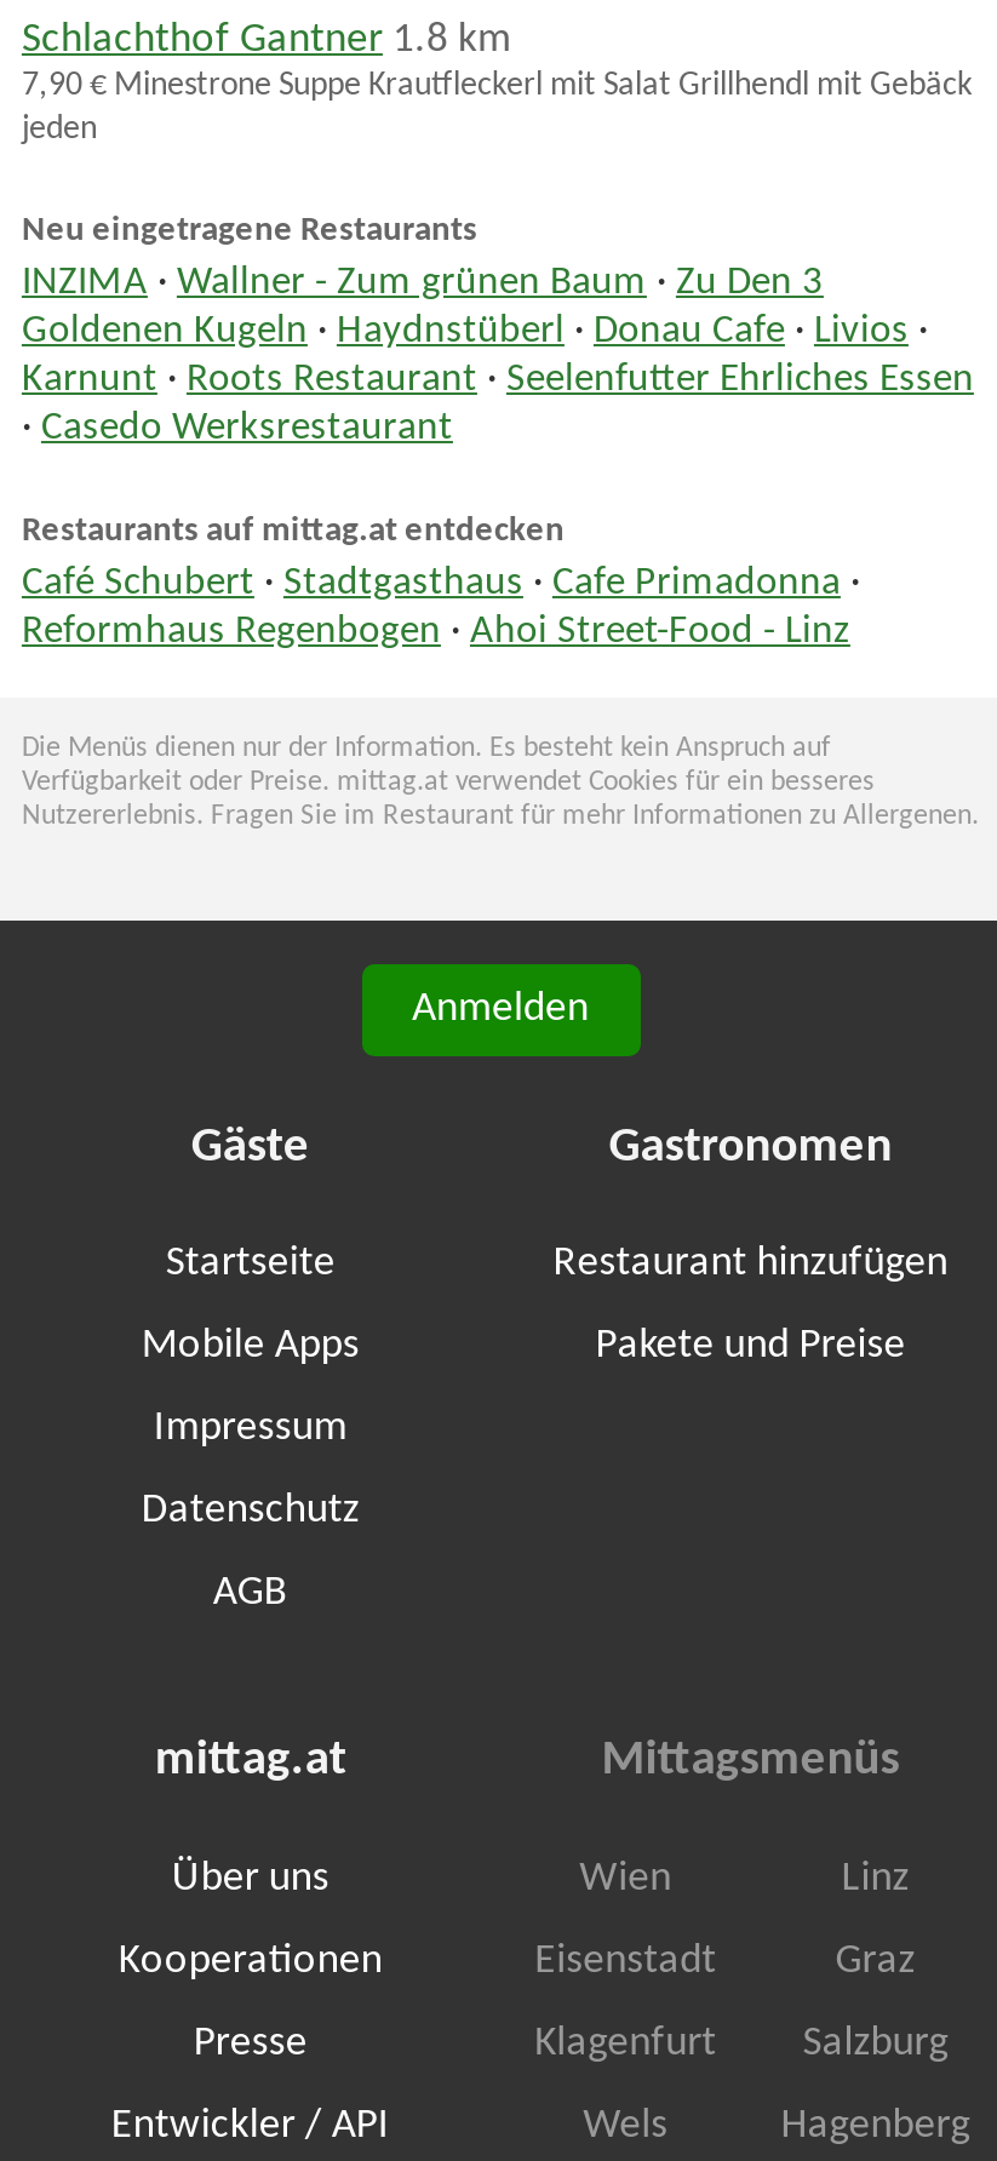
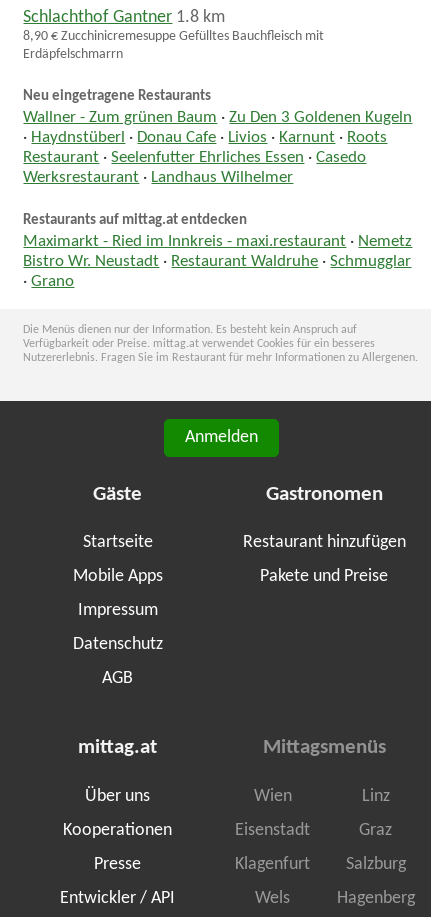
- 7,90 € Minestrone Suppe Krautfleckerl mit Salat Grillhendl mit Gebäck
- jeden
+ 8,90 € Zucchinicremesuppe Gefülltes Bauchfleisch mit
+ Erdäpfelschmarrn

- INZIMA · Wallner - Zum grünen Baum · Zu Den 3
- Goldenen Kugeln · Haydnstüberl · Donau Cafe · Livios ·
- Karnunt · Roots Restaurant · Seelenfutter Ehrliches Essen
- · Casedo Werksrestaurant
+ Wallner - Zum grünen Baum · Zu Den 3 Goldenen Kugeln
+ · Haydnstüberl · Donau Cafe · Livios · Karnunt · Roots
+ Restaurant · Seelenfutter Ehrliches Essen · Casedo
+ Werksrestaurant · Landhaus Wilhelmer

- Café Schubert · Stadtgasthaus · Cafe Primadonna ·
- Reformhaus Regenbogen · Ahoi Street-Food - Linz
+ Maximarkt - Ried im Innkreis - maxi.restaurant · Nemetz
+ Bistro Wr. Neustadt · Restaurant Waldruhe · Schmugglar
+ · Grano
